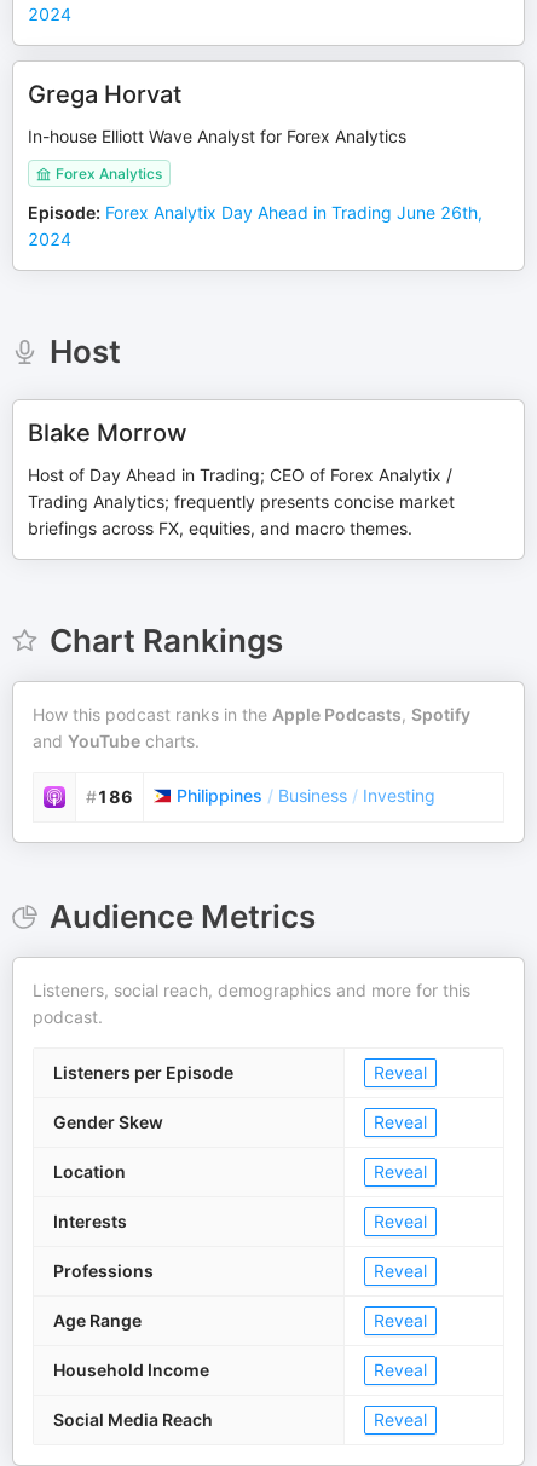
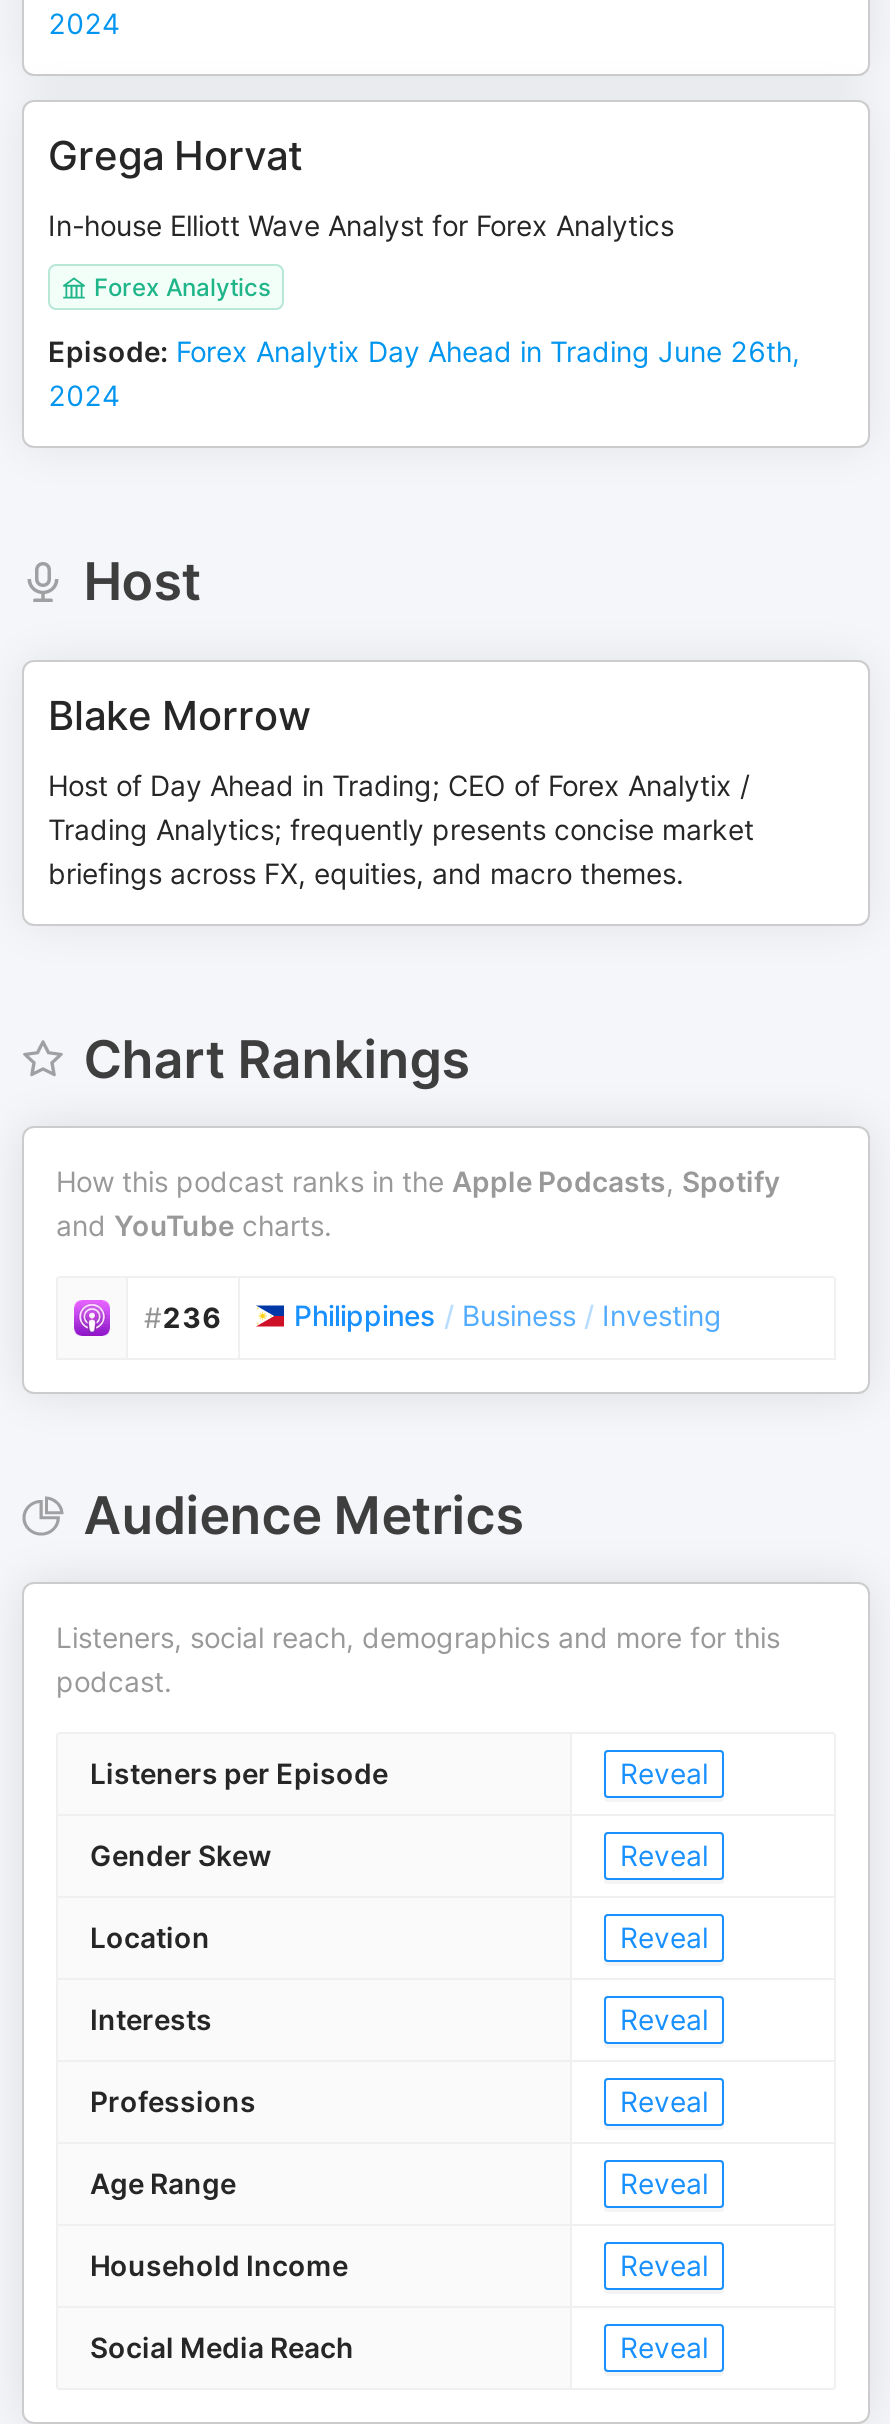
- #186
+ #236
